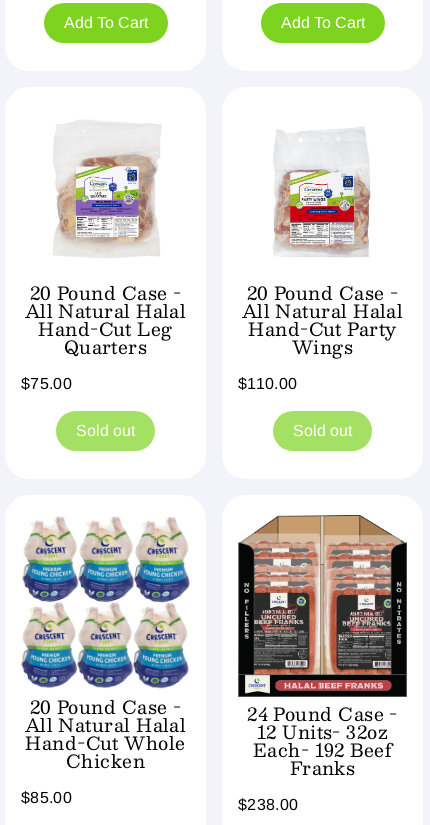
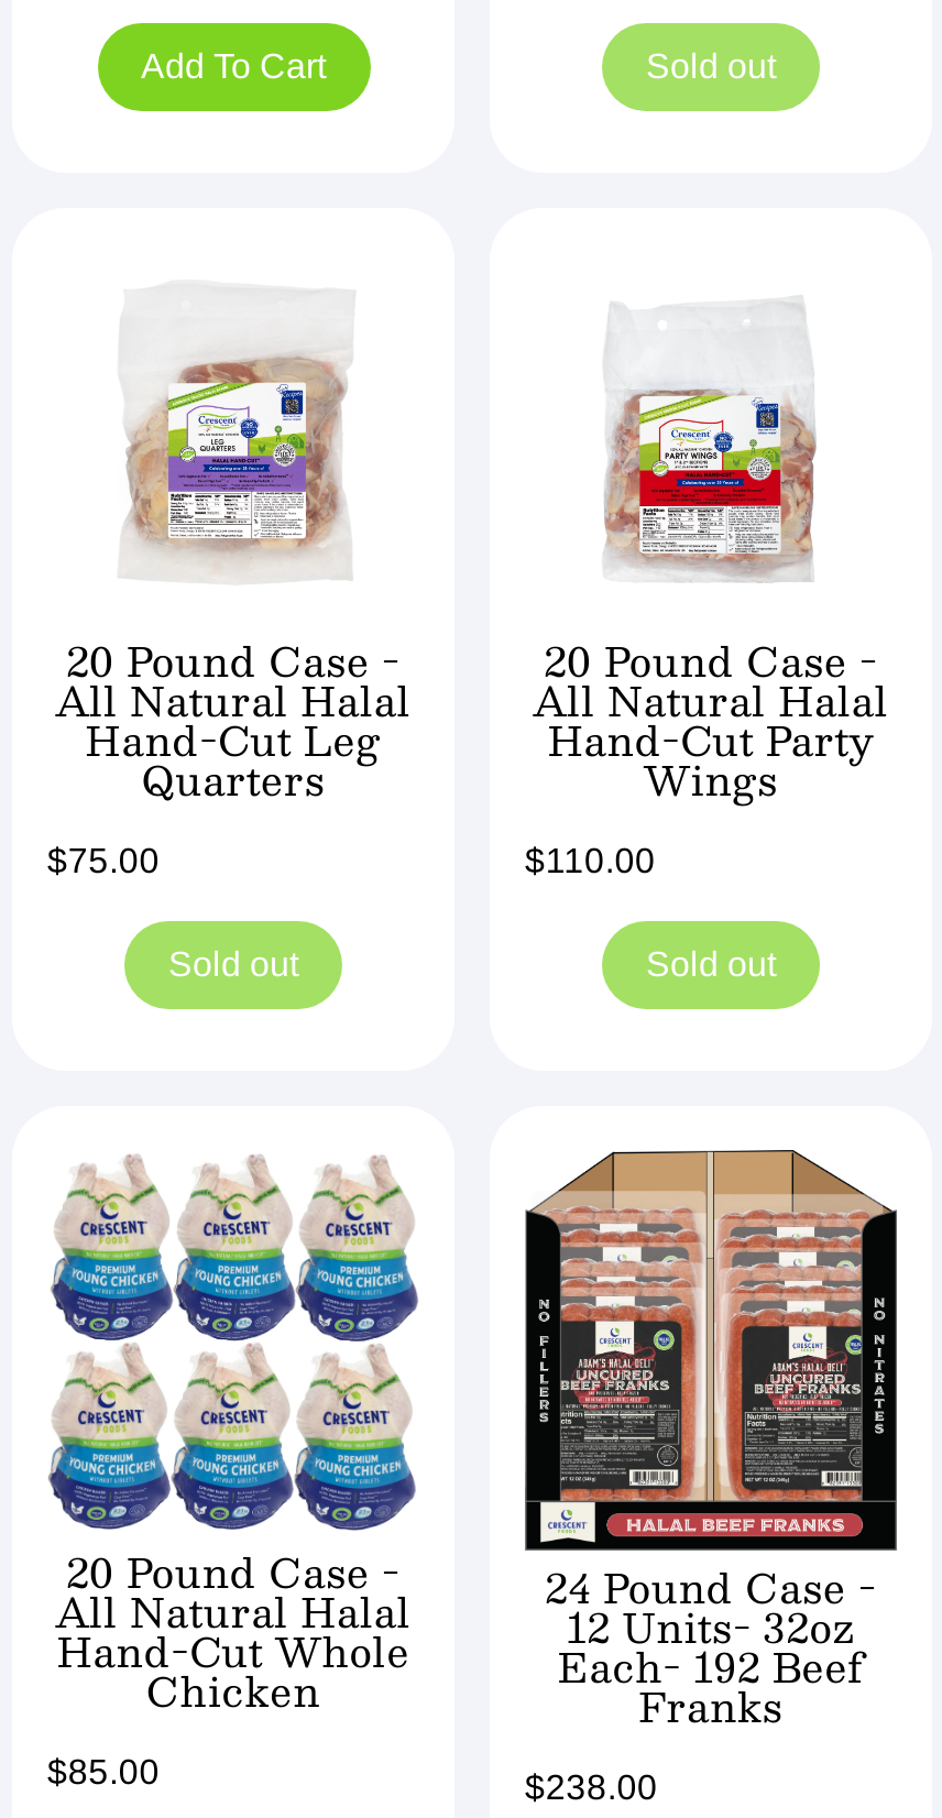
- Add To Cart
+ Sold out
